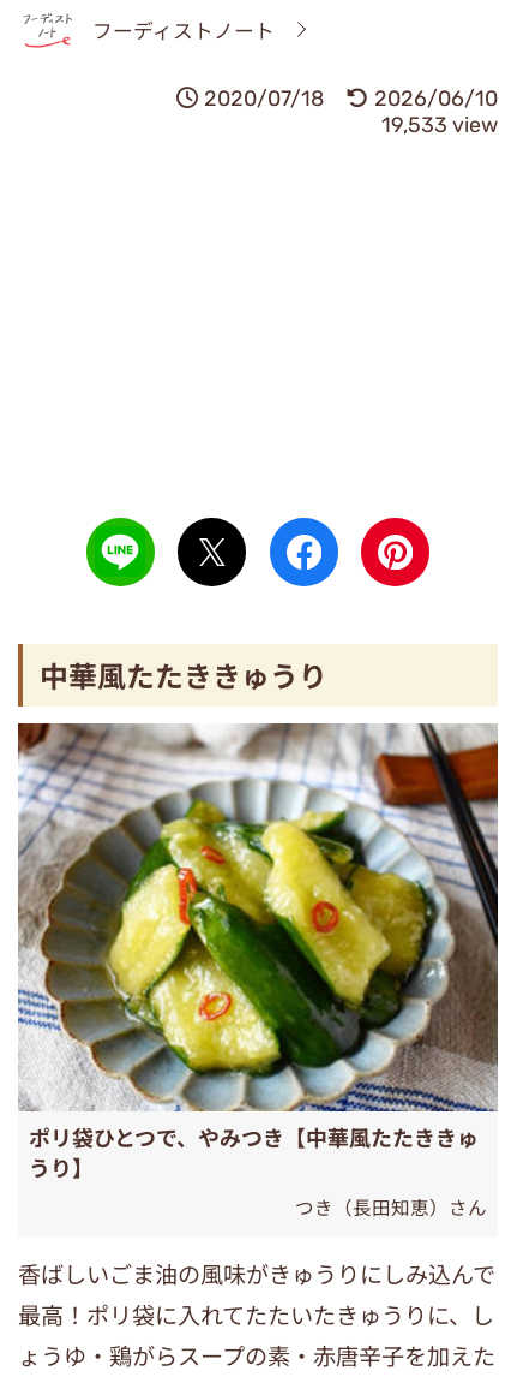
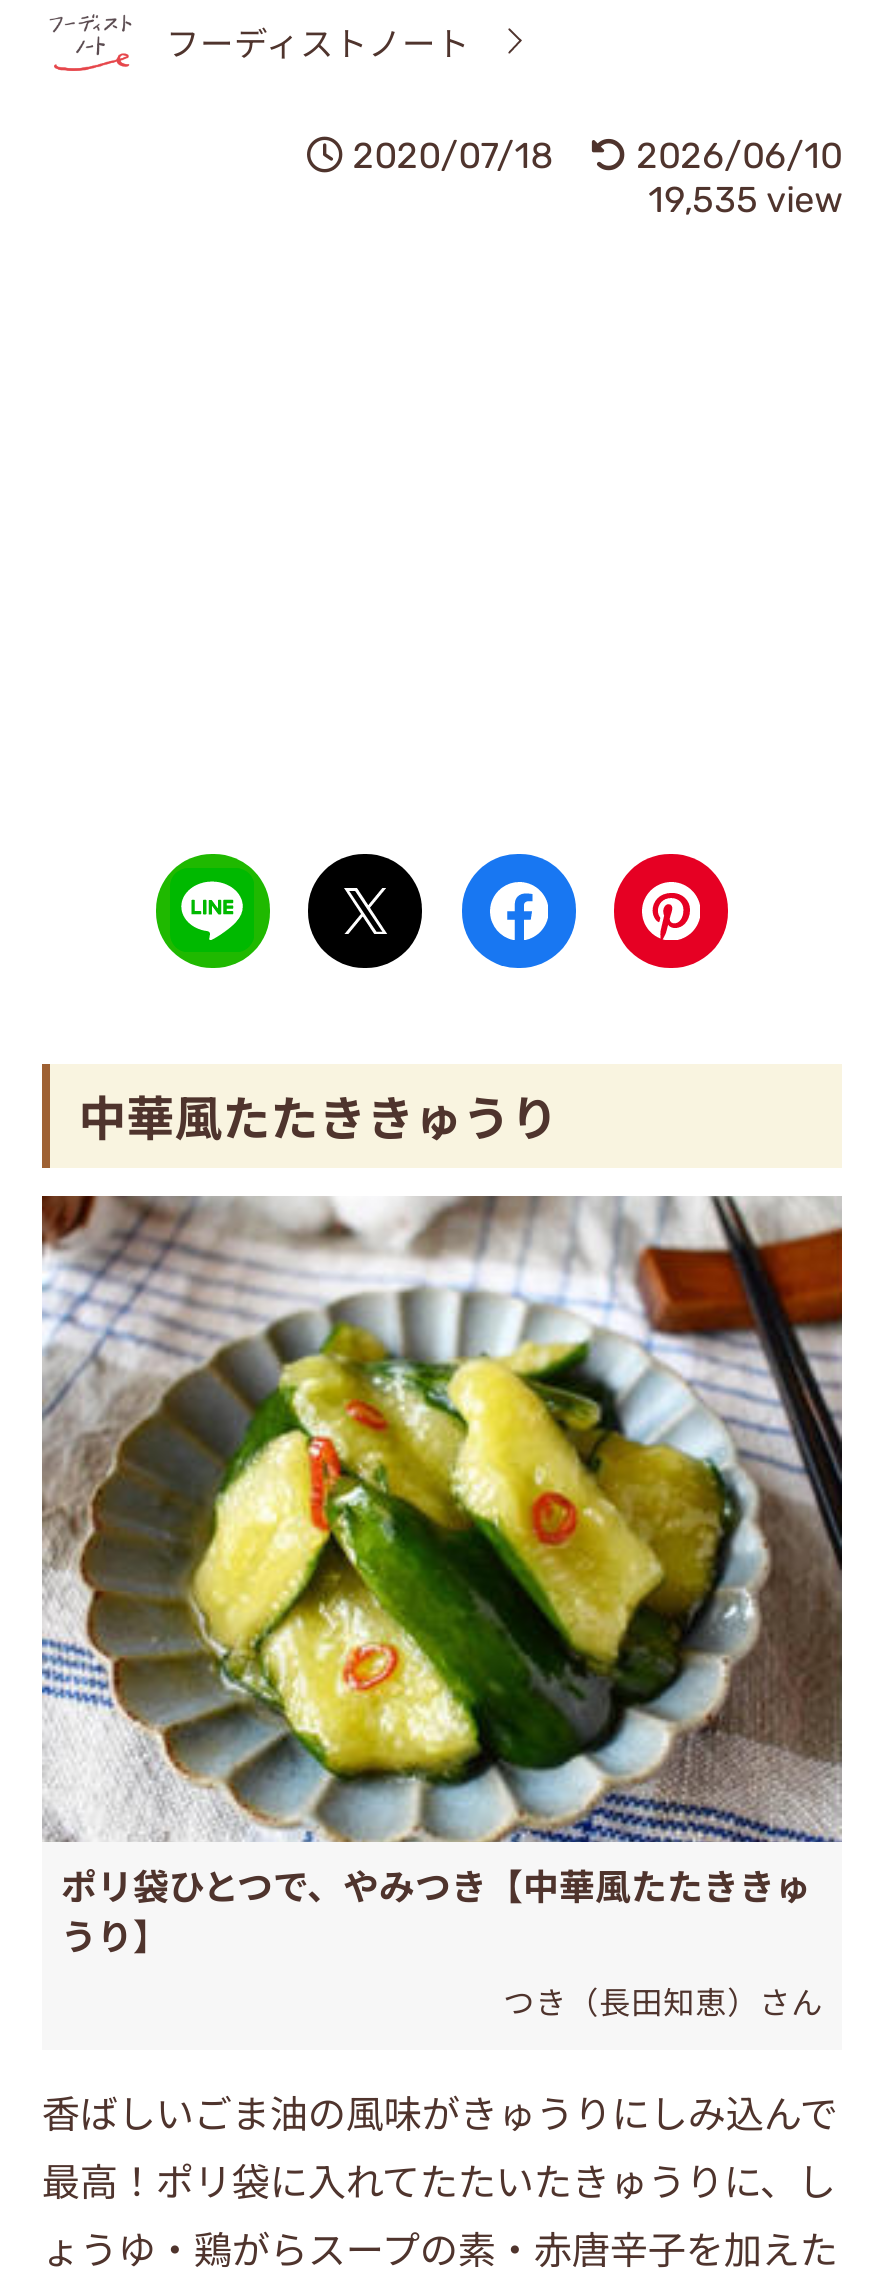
- 19,533 view
+ 19,535 view
